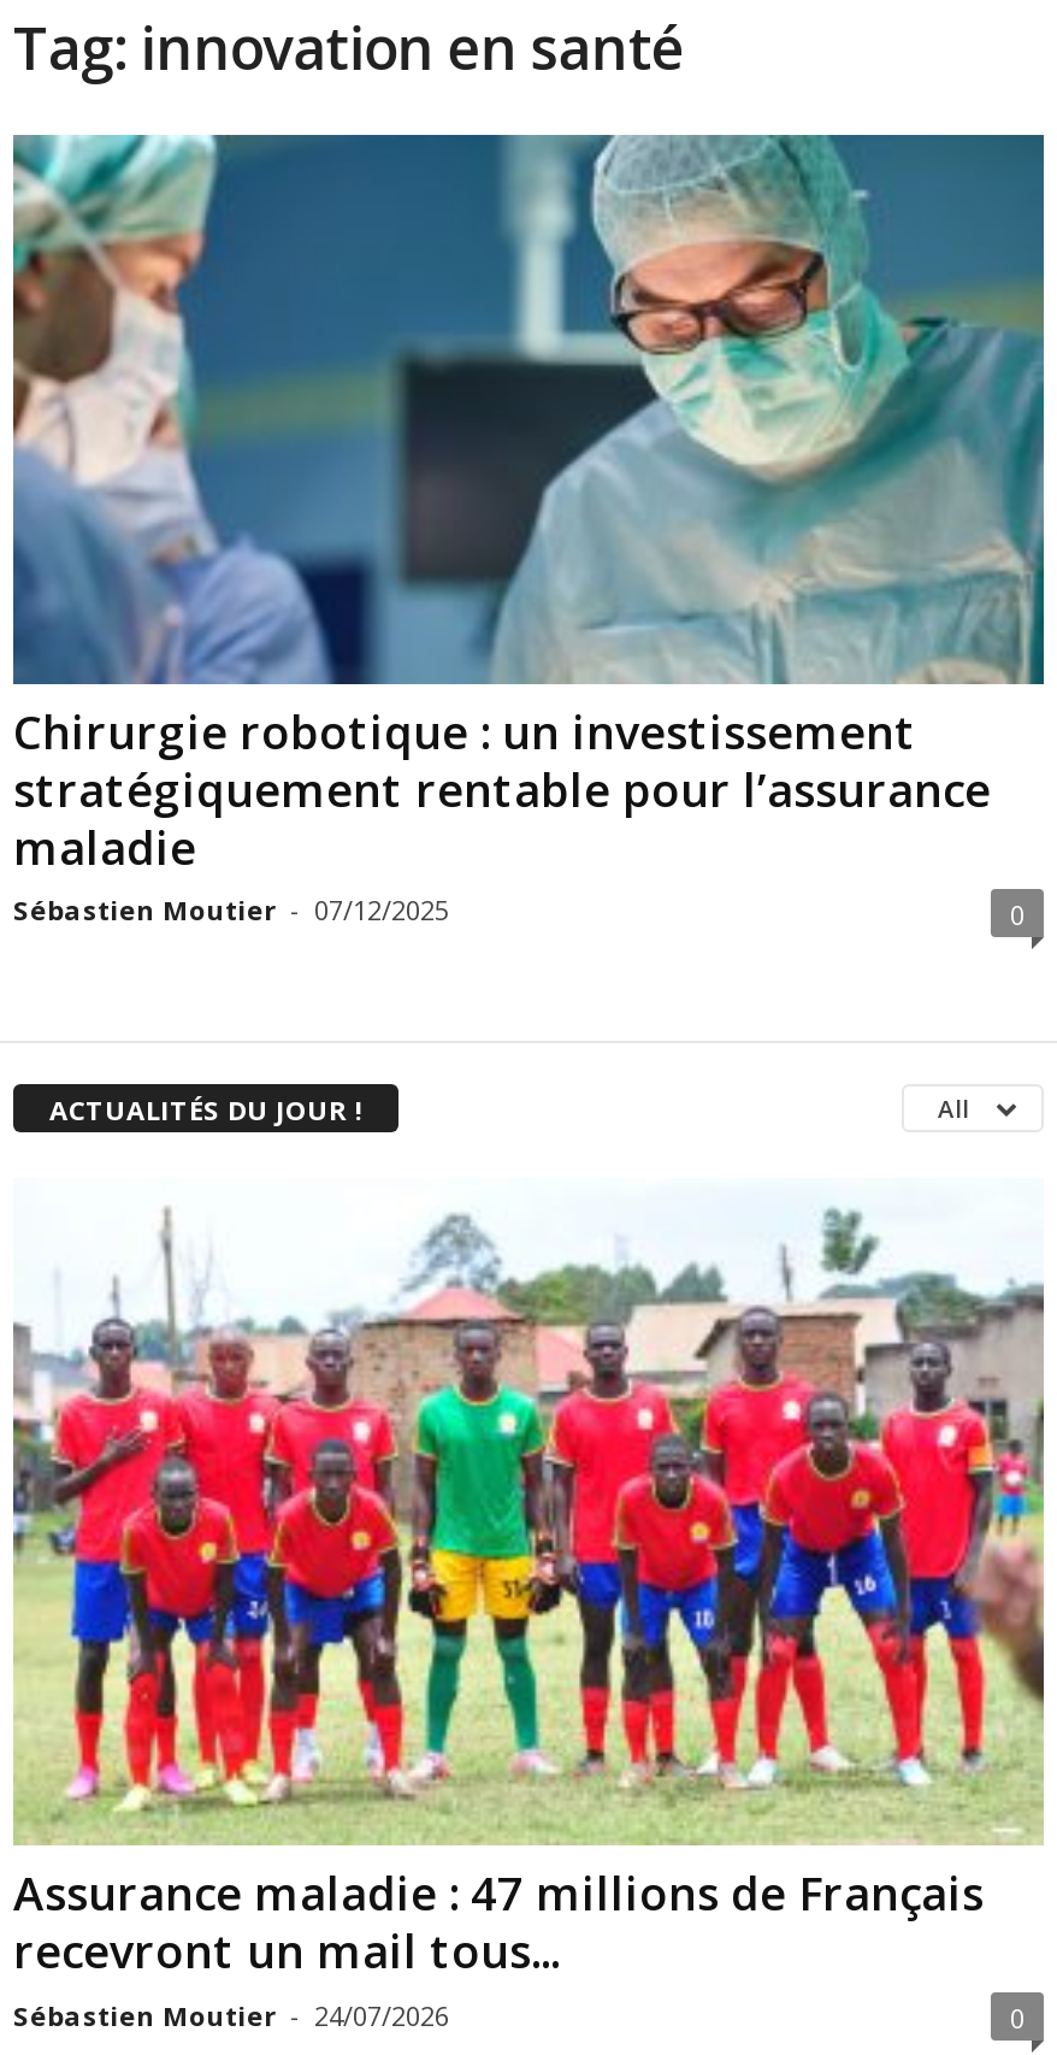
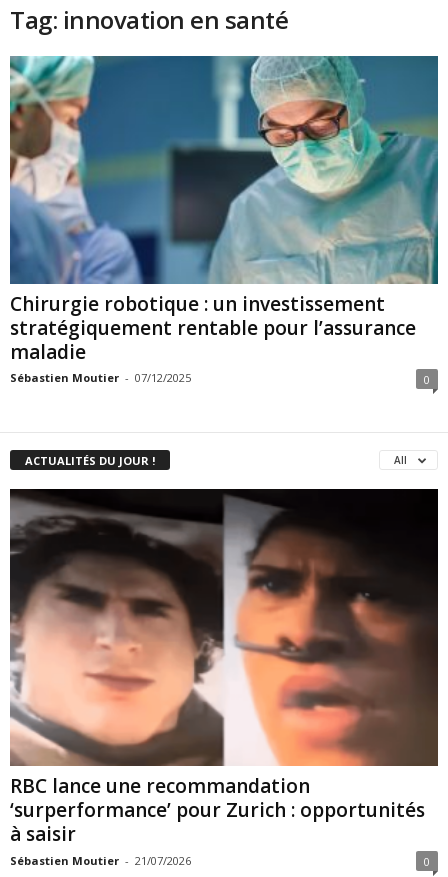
- [image]
- Assurance maladie : 47 millions de Français
- recevront un mail tous...
- Sébastien Moutier - 24/07/2026
+ [image]
+ RBC lance une recommandation
+ ‘surperformance’ pour Zurich : opportunités
+ à saisir
+ Sébastien Moutier - 21/07/2026
